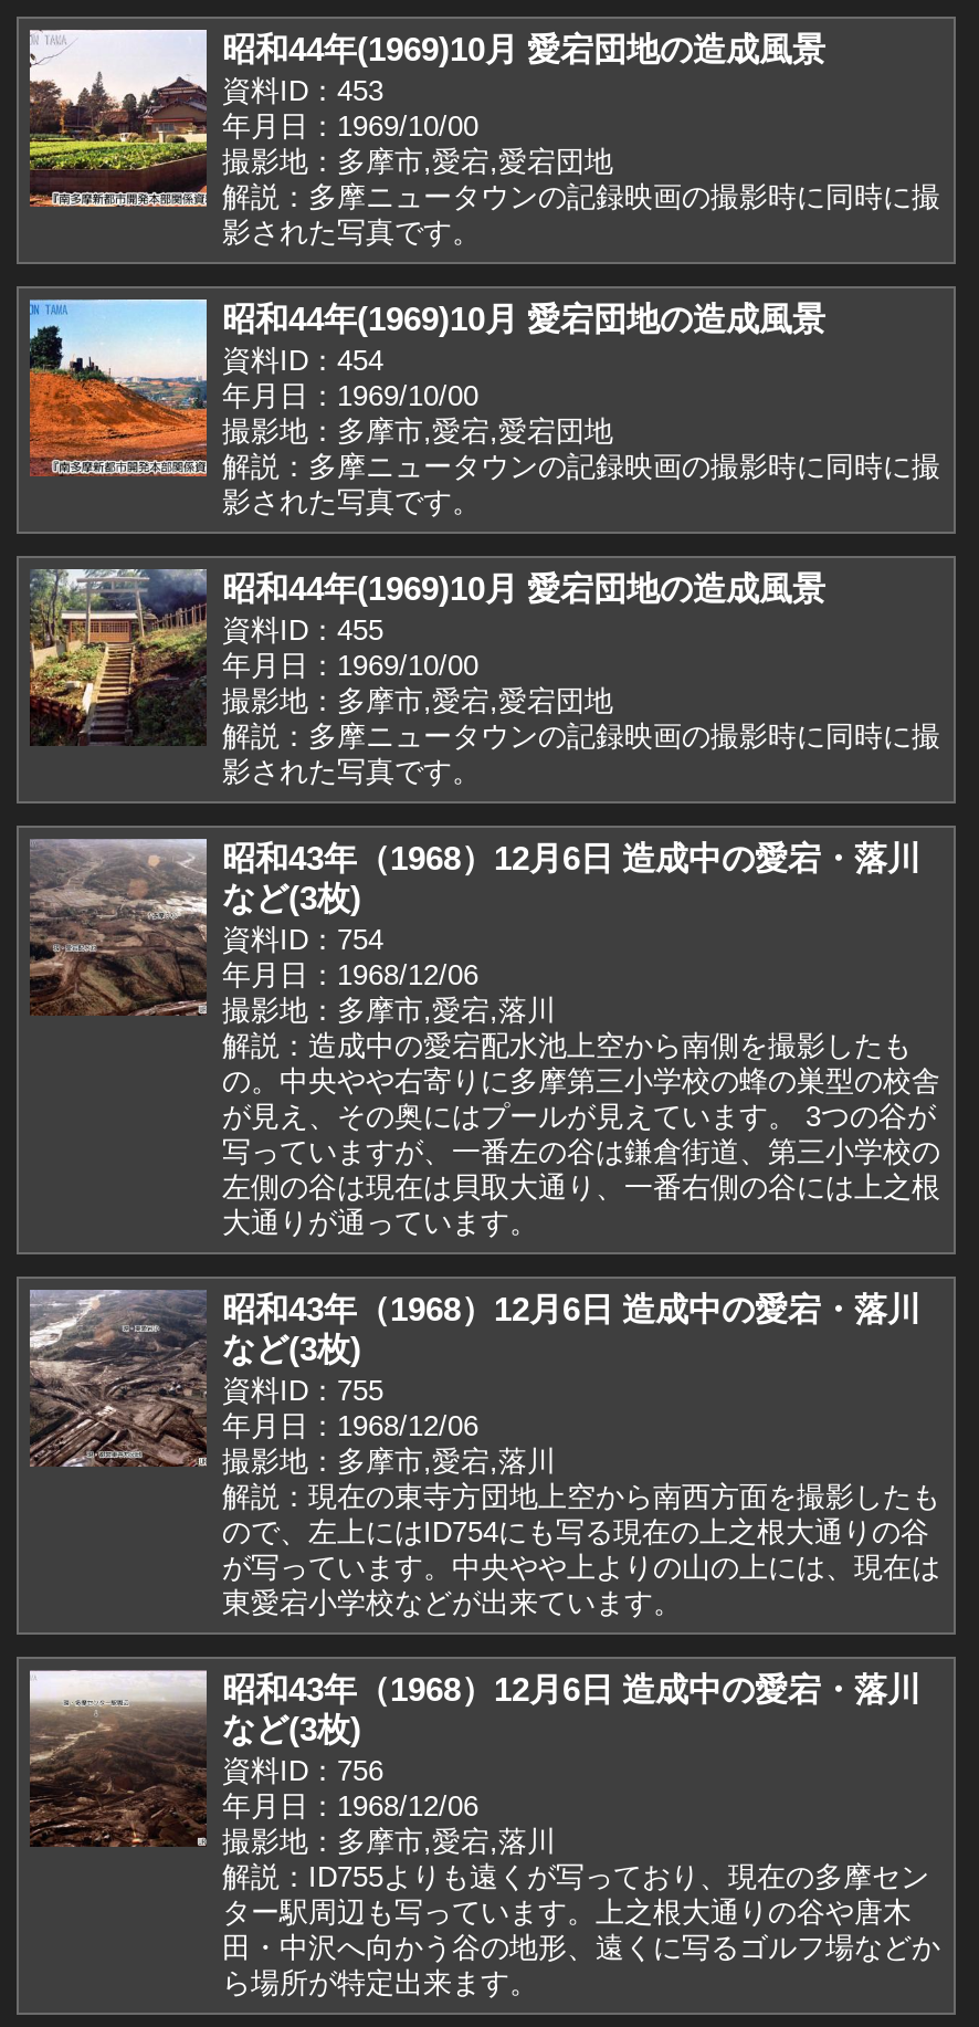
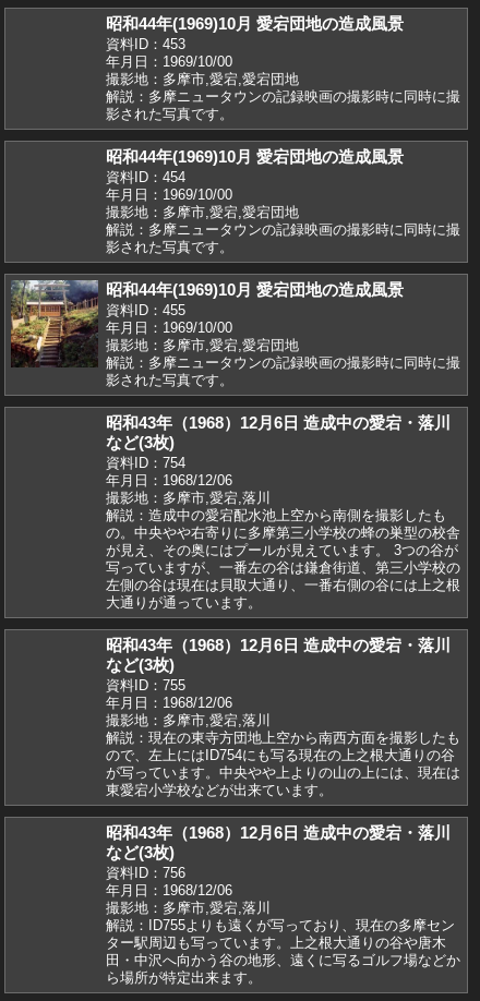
- [image]

- [image]

- [image]

- [image]

- [image]
